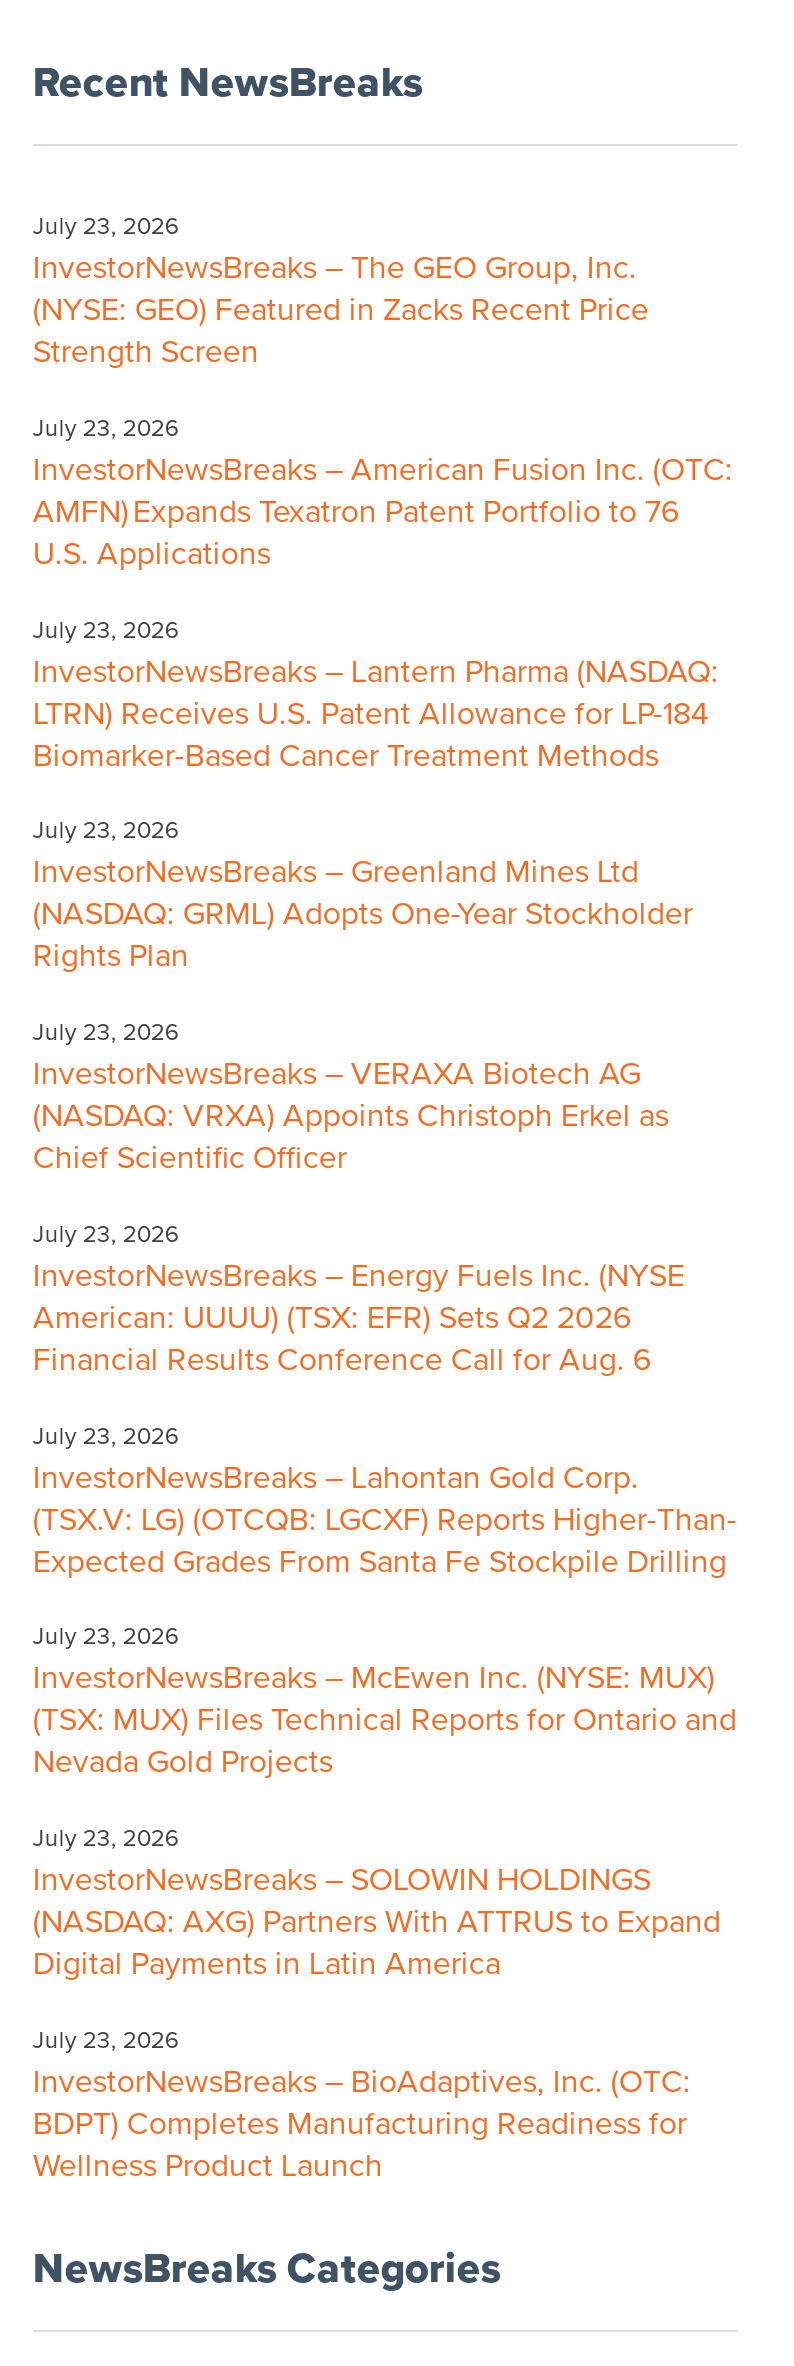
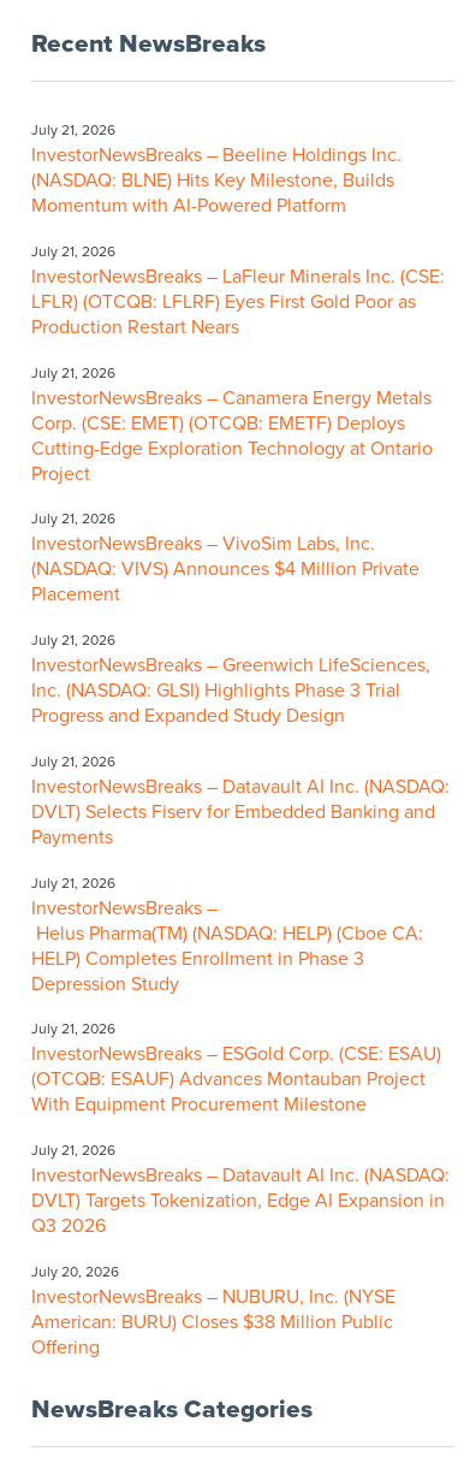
- July 23, 2026
- InvestorNewsBreaks – The GEO Group, Inc.
- (NYSE: GEO) Featured in Zacks Recent Price
- Strength Screen
+ July 21, 2026
+ InvestorNewsBreaks – Beeline Holdings Inc.
+ (NASDAQ: BLNE) Hits Key Milestone, Builds
+ Momentum with AI-Powered Platform

- July 23, 2026
- InvestorNewsBreaks – American Fusion Inc. (OTC:
- AMFN) Expands Texatron Patent Portfolio to 76
- U.S. Applications
+ July 21, 2026
+ InvestorNewsBreaks – LaFleur Minerals Inc. (CSE:
+ LFLR) (OTCQB: LFLRF) Eyes First Gold Poor as
+ Production Restart Nears

- July 23, 2026
- InvestorNewsBreaks – Lantern Pharma (NASDAQ:
- LTRN) Receives U.S. Patent Allowance for LP-184
- Biomarker-Based Cancer Treatment Methods
+ July 21, 2026
+ InvestorNewsBreaks – Canamera Energy Metals
+ Corp. (CSE: EMET) (OTCQB: EMETF) Deploys
+ Cutting-Edge Exploration Technology at Ontario
+ Project

- July 23, 2026
- InvestorNewsBreaks – Greenland Mines Ltd
- (NASDAQ: GRML) Adopts One-Year Stockholder
- Rights Plan
+ July 21, 2026
+ InvestorNewsBreaks – VivoSim Labs, Inc.
+ (NASDAQ: VIVS) Announces $4 Million Private
+ Placement

- July 23, 2026
- InvestorNewsBreaks – VERAXA Biotech AG
- (NASDAQ: VRXA) Appoints Christoph Erkel as
- Chief Scientific Officer
+ July 21, 2026
+ InvestorNewsBreaks – Greenwich LifeSciences,
+ Inc. (NASDAQ: GLSI) Highlights Phase 3 Trial
+ Progress and Expanded Study Design

- July 23, 2026
- InvestorNewsBreaks – Energy Fuels Inc. (NYSE
- American: UUUU) (TSX: EFR) Sets Q2 2026
- Financial Results Conference Call for Aug. 6
+ July 21, 2026
+ InvestorNewsBreaks – Datavault AI Inc. (NASDAQ:
+ DVLT) Selects Fiserv for Embedded Banking and
+ Payments

- July 23, 2026
- InvestorNewsBreaks – Lahontan Gold Corp.
- (TSX.V: LG) (OTCQB: LGCXF) Reports Higher-Than-
- Expected Grades From Santa Fe Stockpile Drilling
+ July 21, 2026
+ InvestorNewsBreaks –
+ Helus Pharma(TM) (NASDAQ: HELP) (Cboe CA:
+ HELP) Completes Enrollment in Phase 3
+ Depression Study

- July 23, 2026
- InvestorNewsBreaks – McEwen Inc. (NYSE: MUX)
- (TSX: MUX) Files Technical Reports for Ontario and
- Nevada Gold Projects
+ July 21, 2026
+ InvestorNewsBreaks – ESGold Corp. (CSE: ESAU)
+ (OTCQB: ESAUF) Advances Montauban Project
+ With Equipment Procurement Milestone

- July 23, 2026
- InvestorNewsBreaks – SOLOWIN HOLDINGS
- (NASDAQ: AXG) Partners With ATTRUS to Expand
- Digital Payments in Latin America
+ July 21, 2026
+ InvestorNewsBreaks – Datavault AI Inc. (NASDAQ:
+ DVLT) Targets Tokenization, Edge AI Expansion in
+ Q3 2026

- July 23, 2026
- InvestorNewsBreaks – BioAdaptives, Inc. (OTC:
- BDPT) Completes Manufacturing Readiness for
- Wellness Product Launch
+ July 20, 2026
+ InvestorNewsBreaks – NUBURU, Inc. (NYSE
+ American: BURU) Closes $38 Million Public
+ Offering
